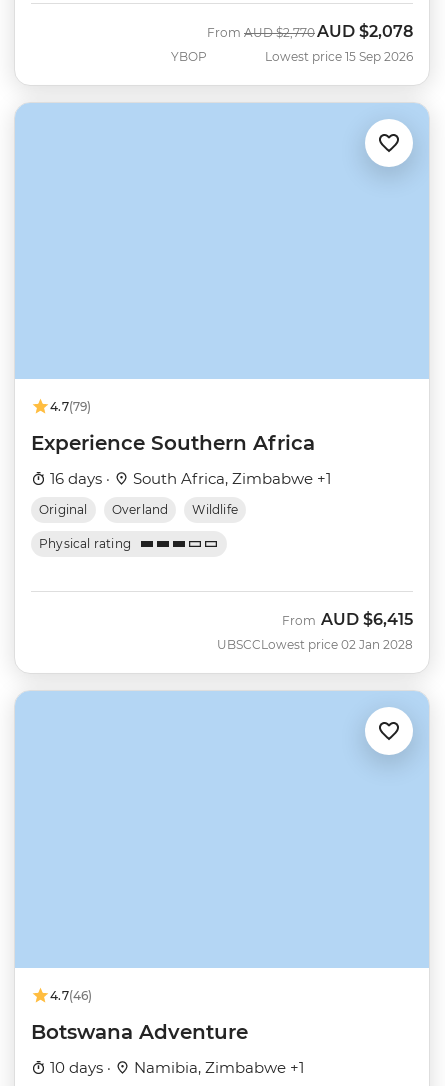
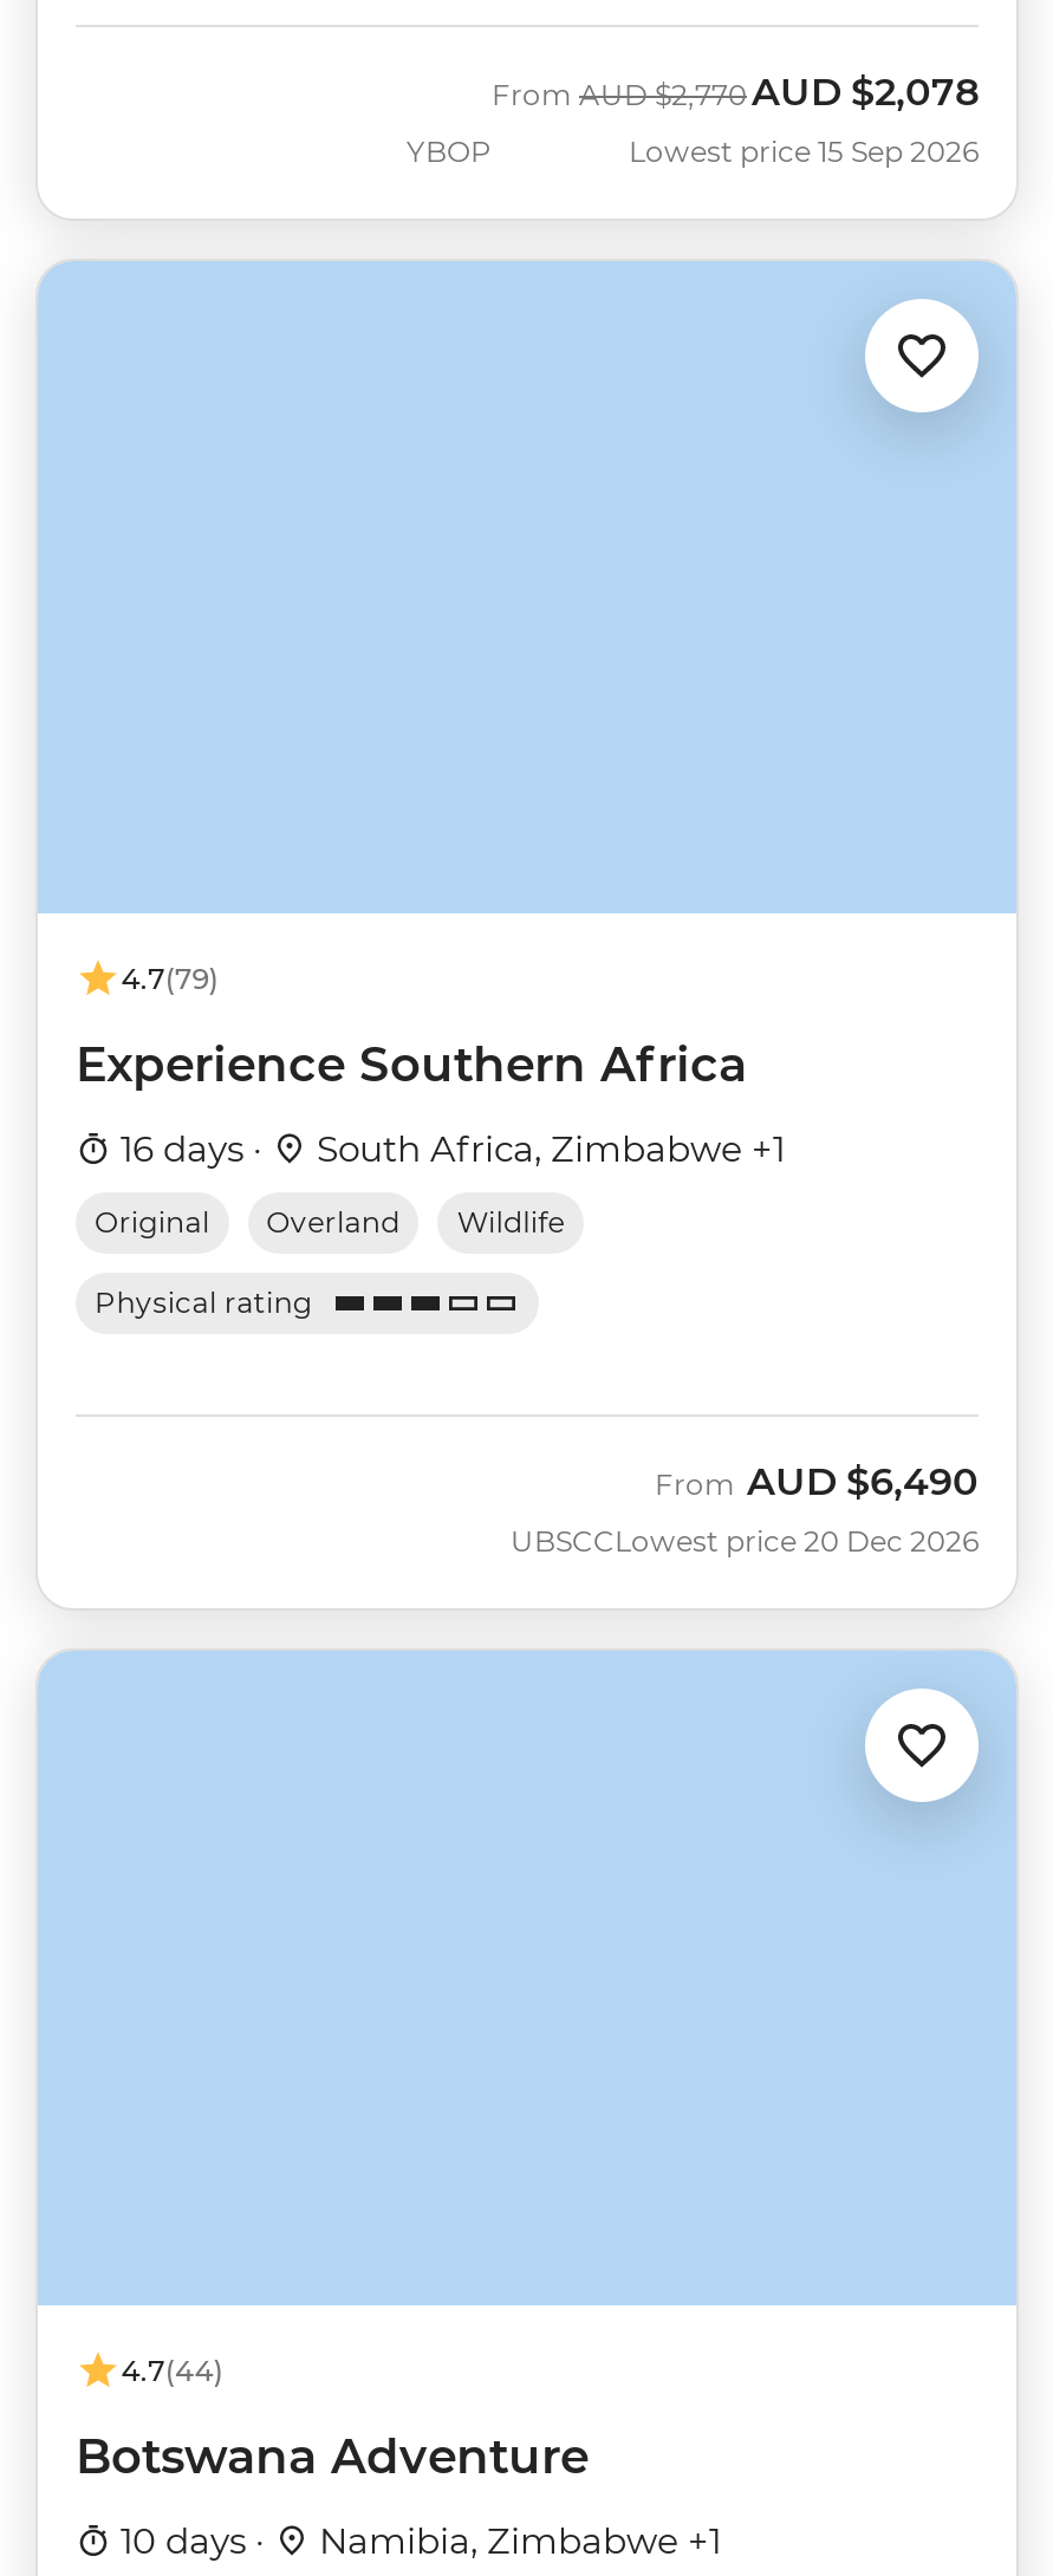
- From AUD $6,415
+ From AUD $6,490

- Lowest price 02 Jan 2028
+ Lowest price 20 Dec 2026

- 4.7(46)
+ 4.7(44)
